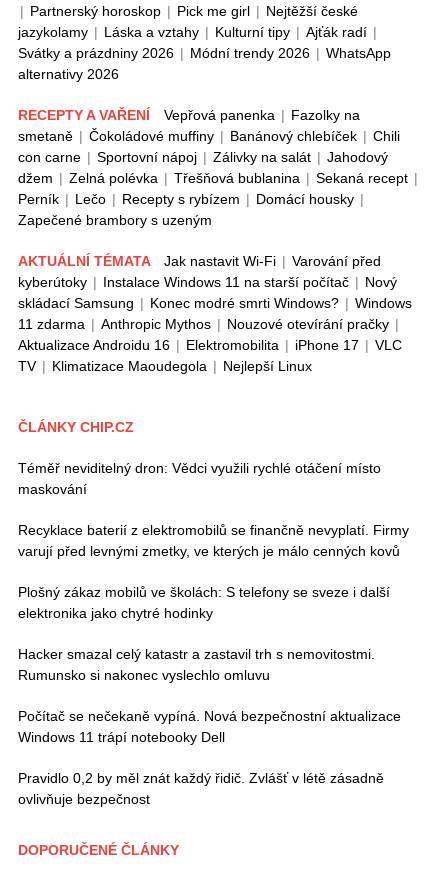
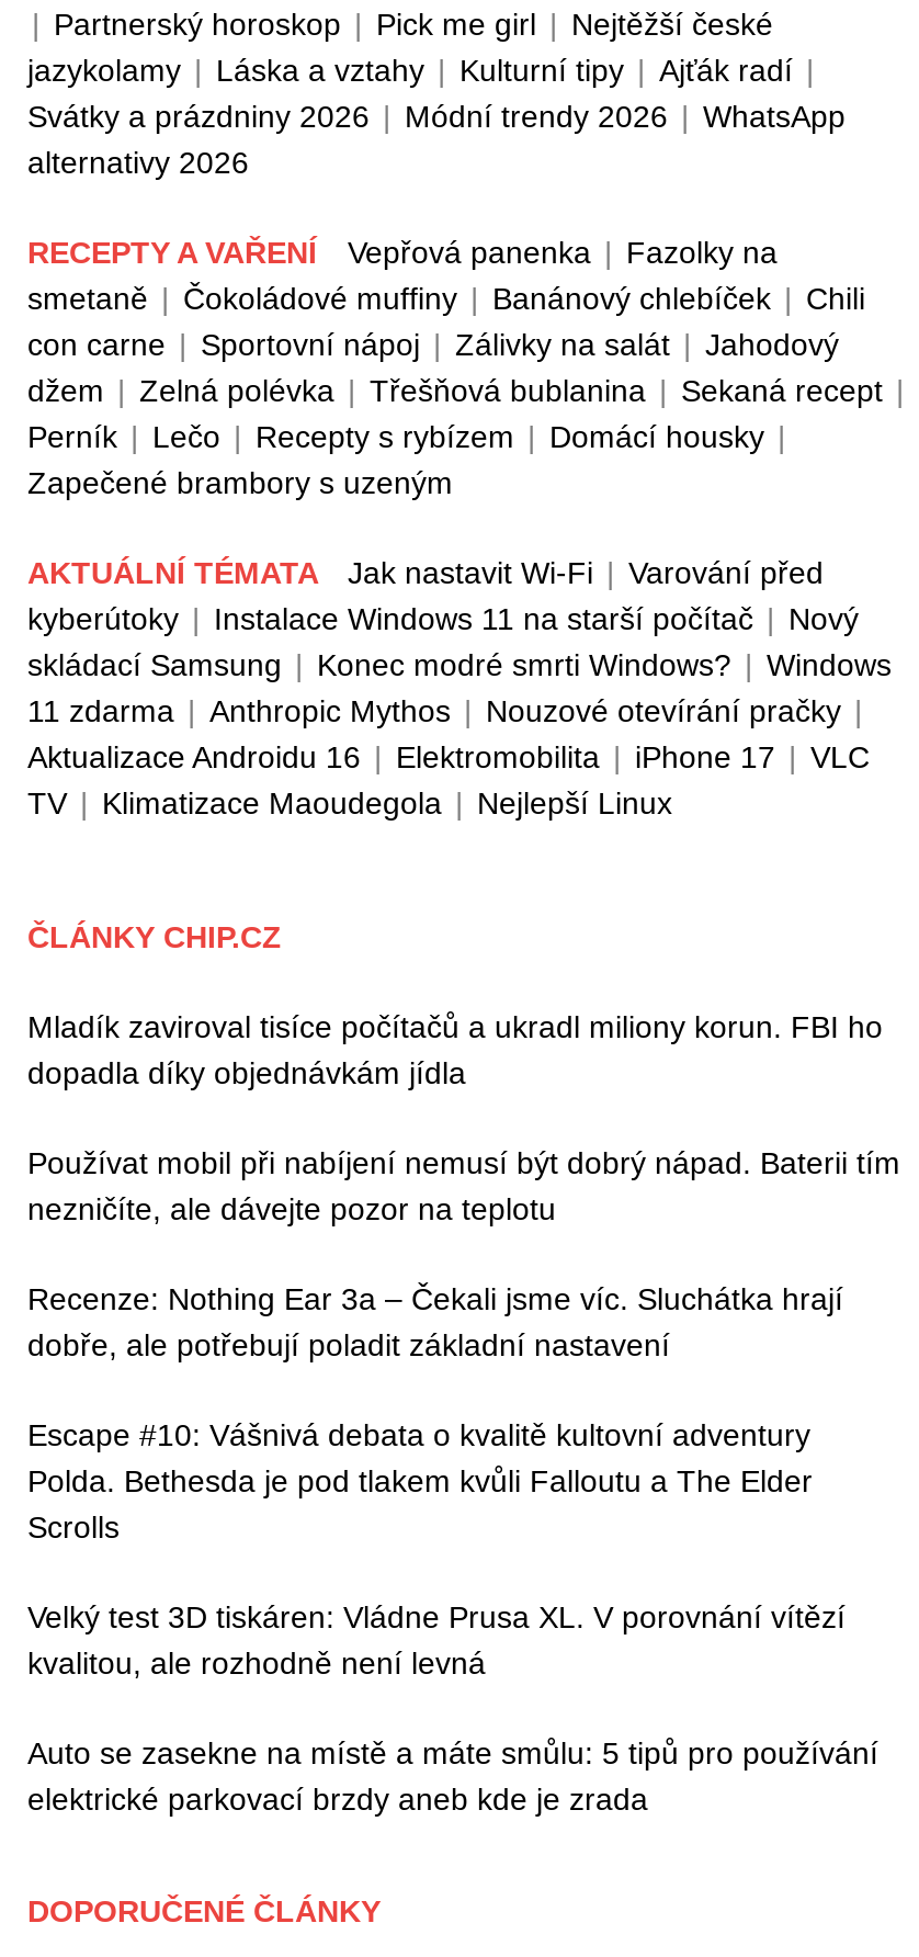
- Téměř neviditelný dron: Vědci využili rychlé otáčení místo
- maskování
+ Mladík zaviroval tisíce počítačů a ukradl miliony korun. FBI ho
+ dopadla díky objednávkám jídla

- Recyklace baterií z elektromobilů se finančně nevyplatí. Firmy
- varují před levnými zmetky, ve kterých je málo cenných kovů
+ Používat mobil při nabíjení nemusí být dobrý nápad. Baterii tím
+ nezničíte, ale dávejte pozor na teplotu

- Plošný zákaz mobilů ve školách: S telefony se sveze i další
- elektronika jako chytré hodinky
+ Recenze: Nothing Ear 3a – Čekali jsme víc. Sluchátka hrají
+ dobře, ale potřebují poladit základní nastavení

- Hacker smazal celý katastr a zastavil trh s nemovitostmi.
- Rumunsko si nakonec vyslechlo omluvu
+ Escape #10: Vášnivá debata o kvalitě kultovní adventury
+ Polda. Bethesda je pod tlakem kvůli Falloutu a The Elder
+ Scrolls

- Počítač se nečekaně vypíná. Nová bezpečnostní aktualizace
- Windows 11 trápí notebooky Dell
+ Velký test 3D tiskáren: Vládne Prusa XL. V porovnání vítězí
+ kvalitou, ale rozhodně není levná

- Pravidlo 0,2 by měl znát každý řidič. Zvlášť v létě zásadně
- ovlivňuje bezpečnost
+ Auto se zasekne na místě a máte smůlu: 5 tipů pro používání
+ elektrické parkovací brzdy aneb kde je zrada
